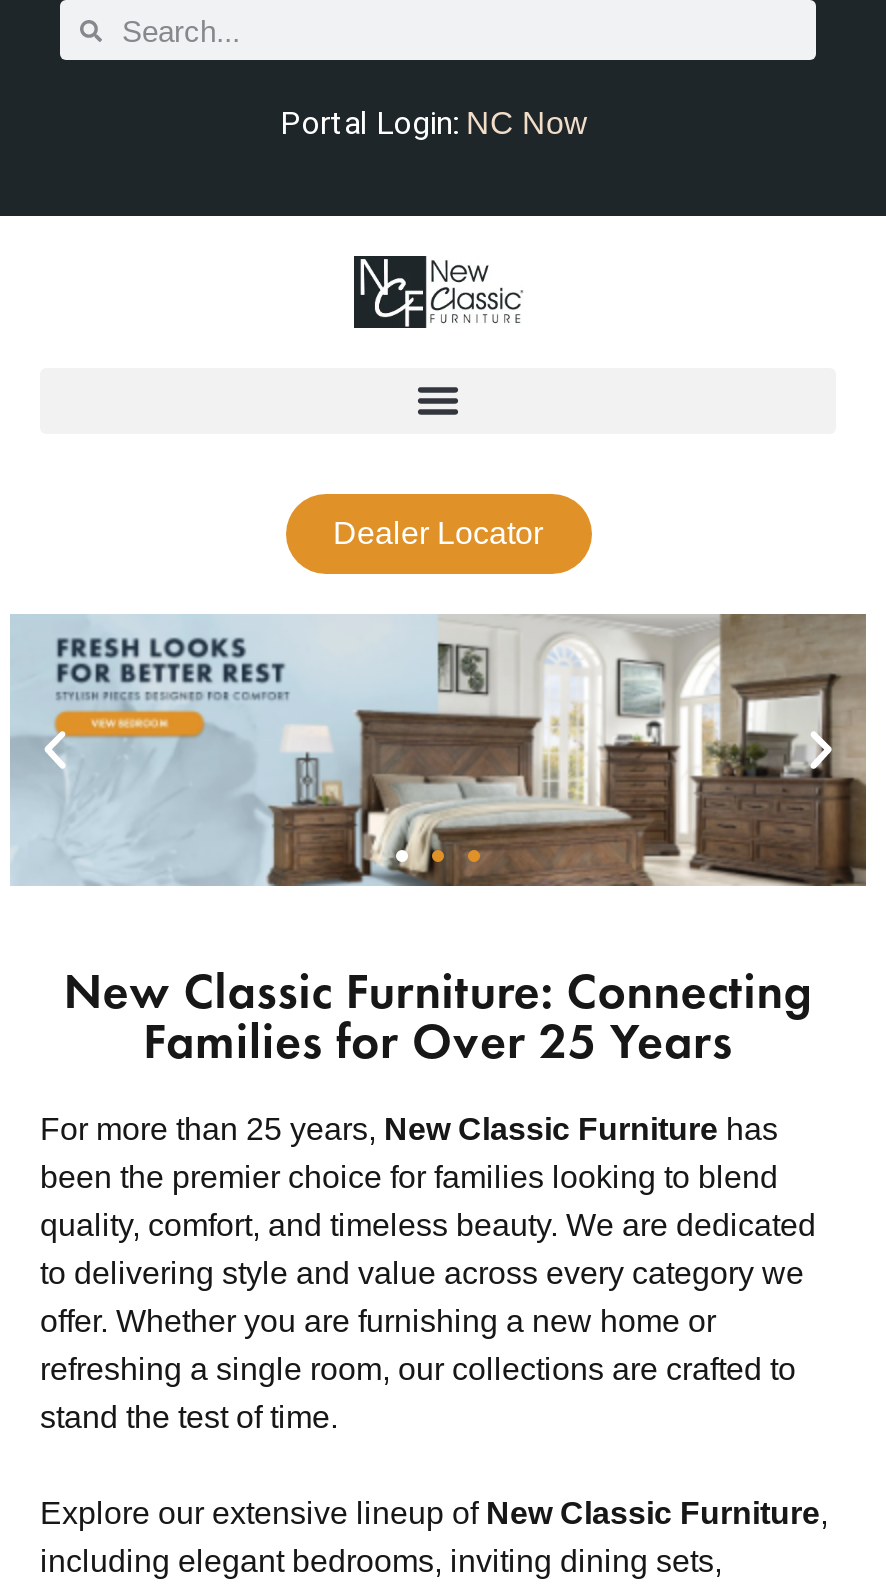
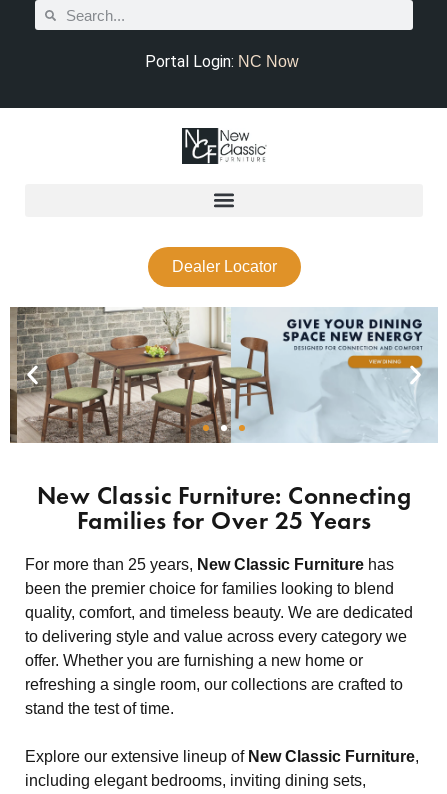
- [image]
+ [image]
